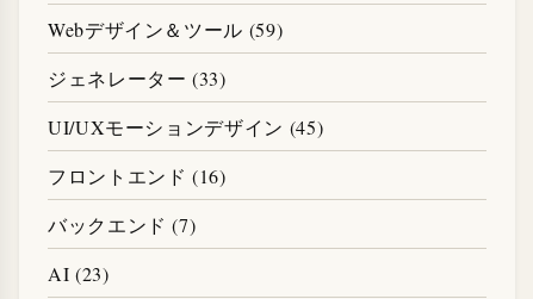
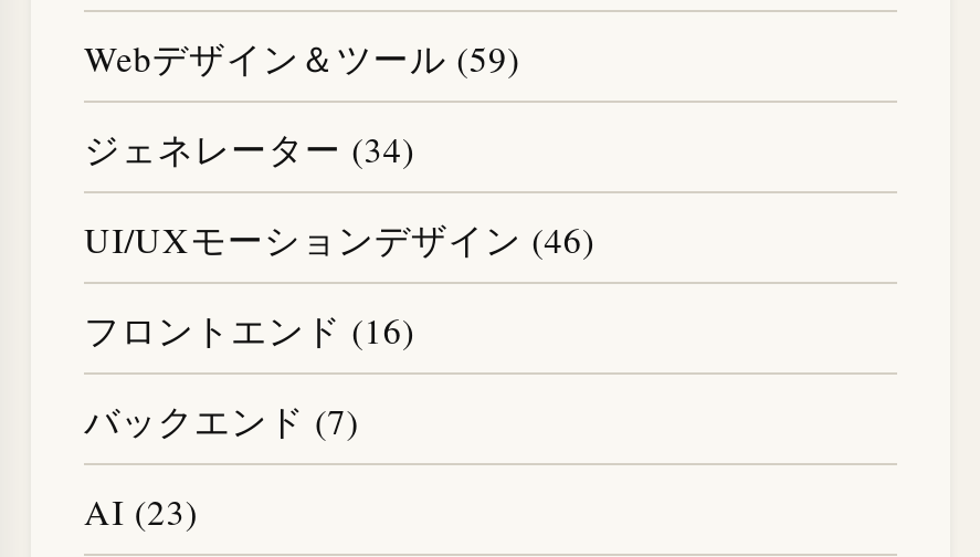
- ジェネレーター (33)
+ ジェネレーター (34)

- UI/UXモーションデザイン (45)
+ UI/UXモーションデザイン (46)
